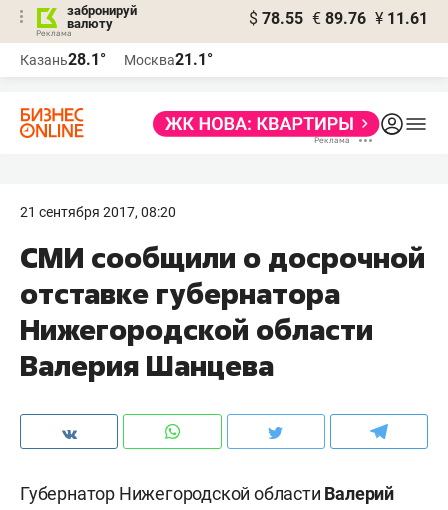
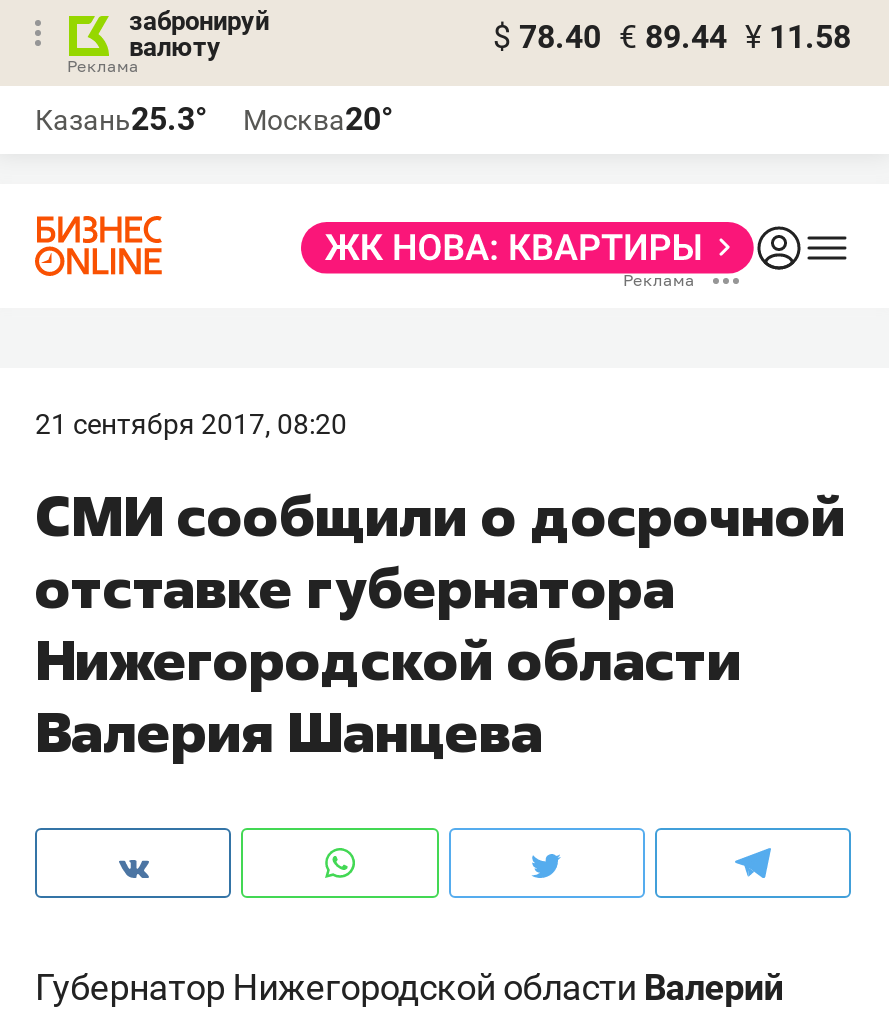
- $ 78.55 € 89.76 ¥ 11.61
+ $ 78.40 € 89.44 ¥ 11.58

- Казань28.1°
+ Казань25.3°

- Москва21.1°
+ Москва20°
